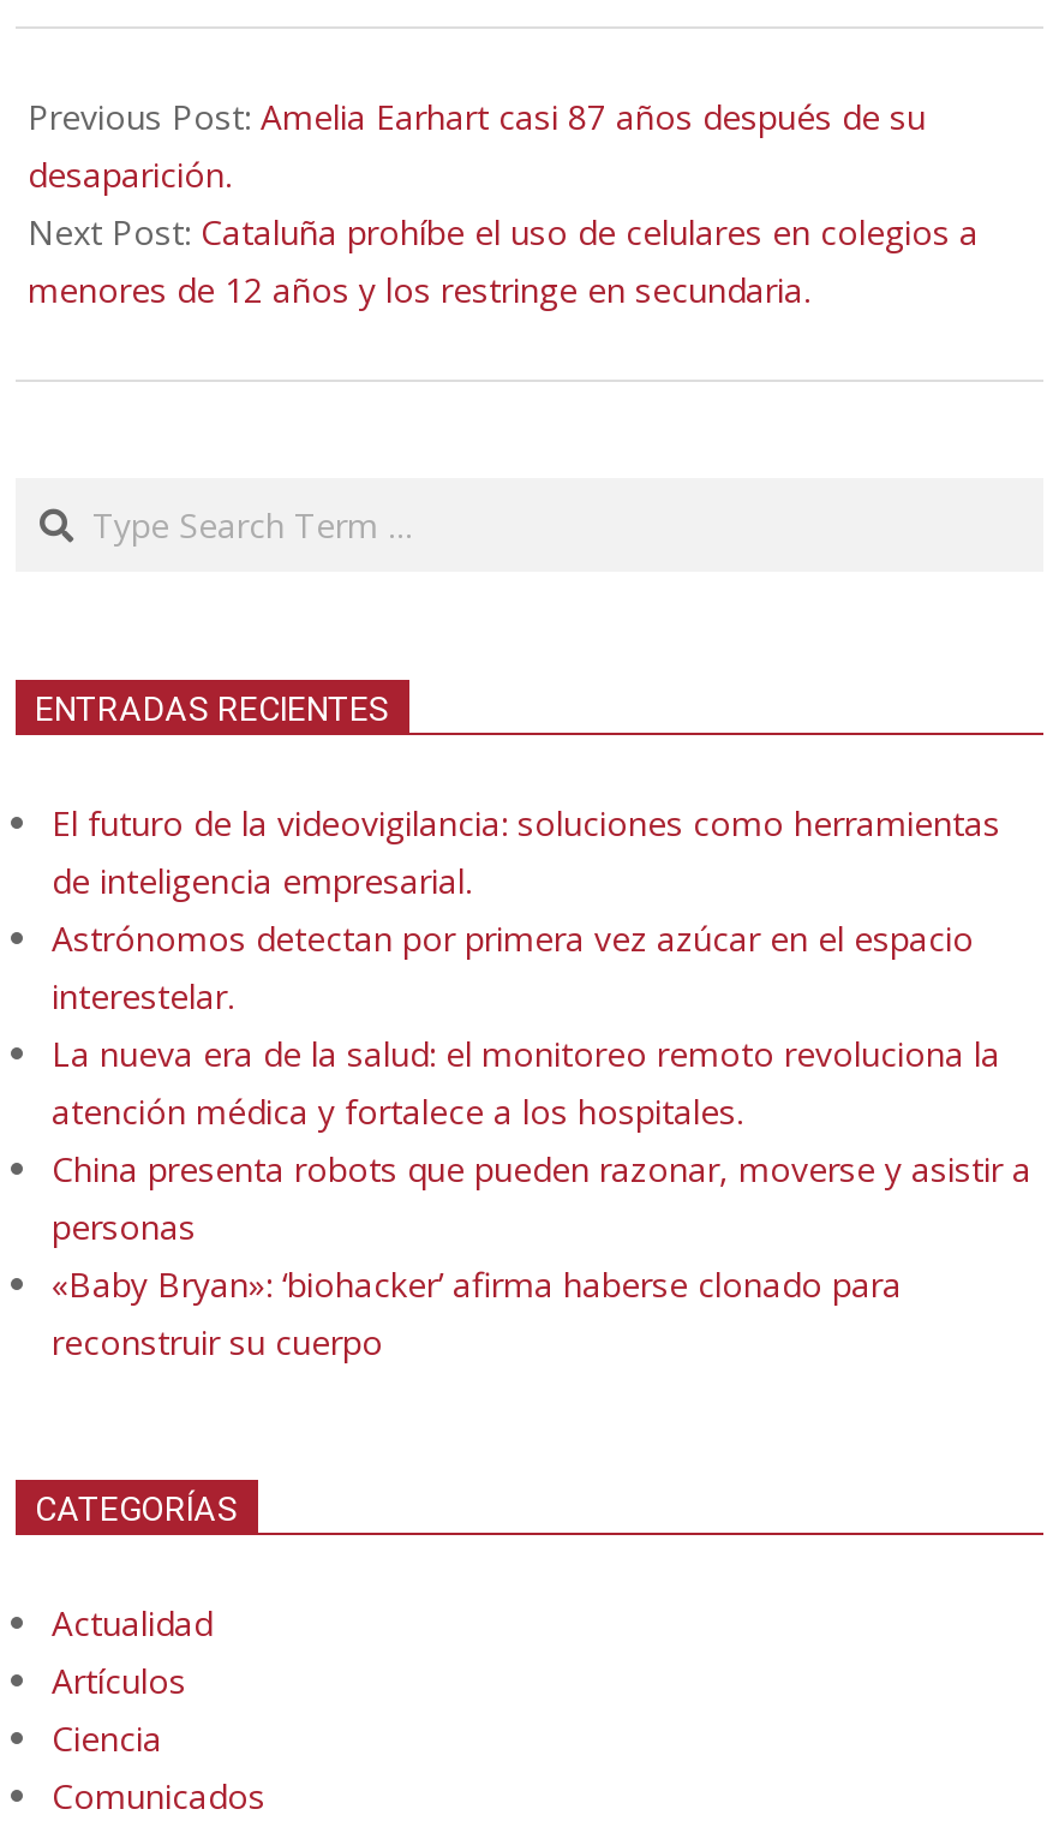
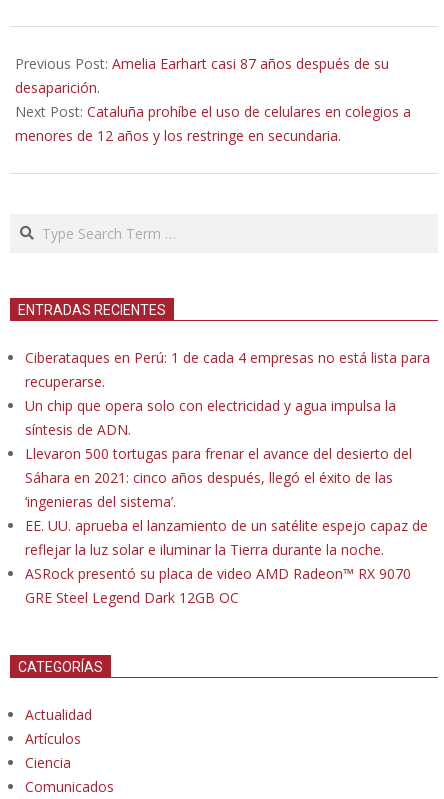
- El futuro de la videovigilancia: soluciones como herramientas
- de inteligencia empresarial.
- Astrónomos detectan por primera vez azúcar en el espacio
- interestelar.
- La nueva era de la salud: el monitoreo remoto revoluciona la
- atención médica y fortalece a los hospitales.
- China presenta robots que pueden razonar, moverse y asistir a
- personas
- «Baby Bryan»: ‘biohacker’ afirma haberse clonado para
- reconstruir su cuerpo
+ Ciberataques en Perú: 1 de cada 4 empresas no está lista para
+ recuperarse.
+ Un chip que opera solo con electricidad y agua impulsa la
+ síntesis de ADN.
+ Llevaron 500 tortugas para frenar el avance del desierto del
+ Sáhara en 2021: cinco años después, llegó el éxito de las
+ ‘ingenieras del sistema’.
+ EE. UU. aprueba el lanzamiento de un satélite espejo capaz de
+ reflejar la luz solar e iluminar la Tierra durante la noche.
+ ASRock presentó su placa de video AMD Radeon™ RX 9070
+ GRE Steel Legend Dark 12GB OC
